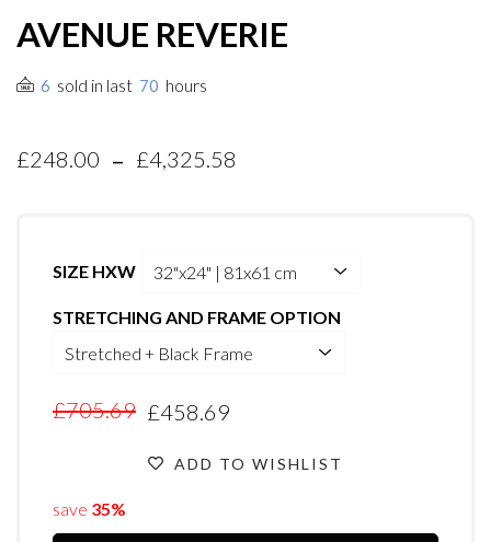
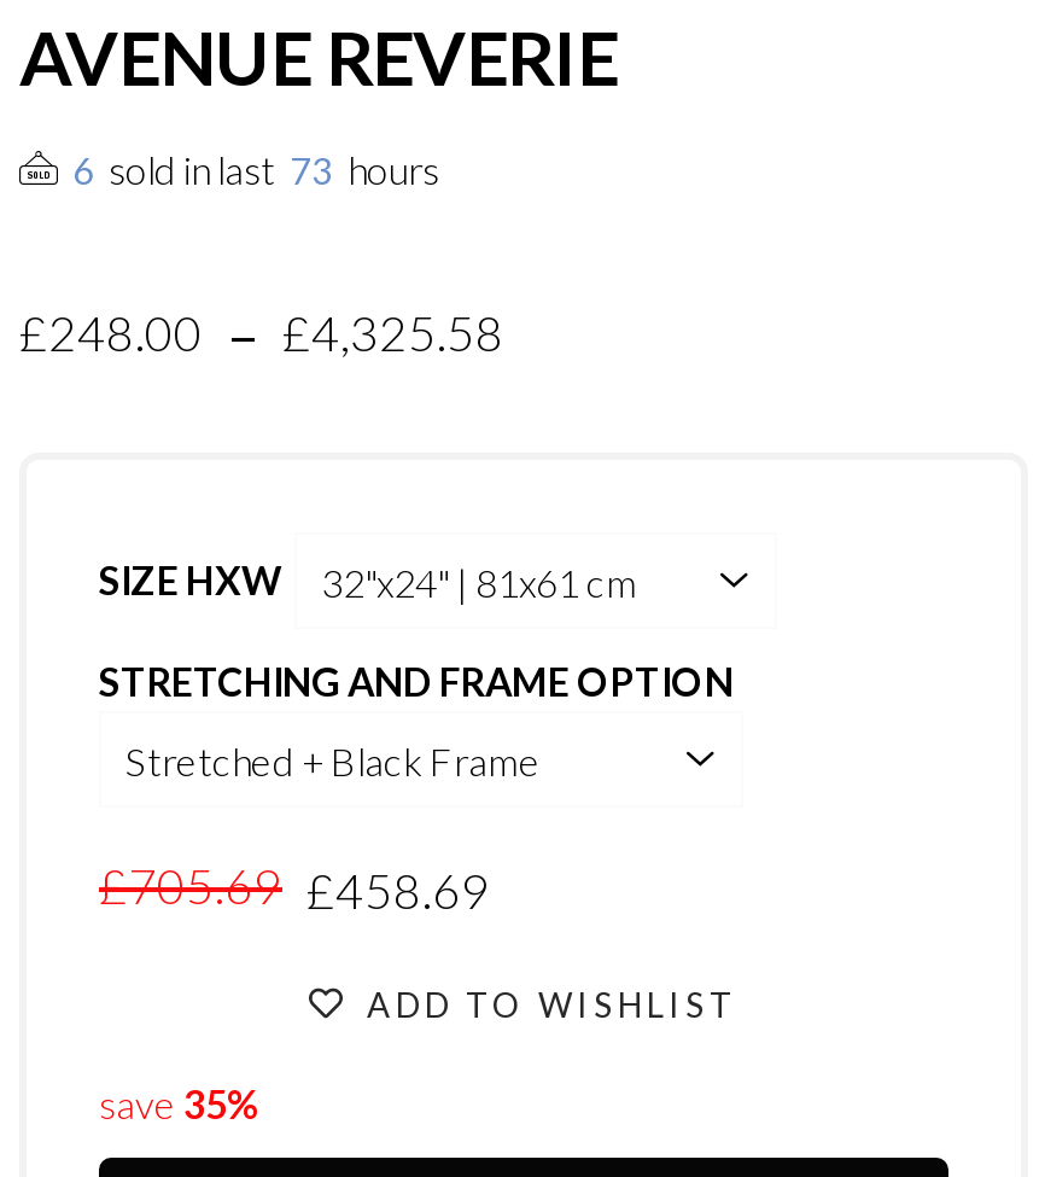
- 6 sold in last 70 hours
+ 6 sold in last 73 hours
